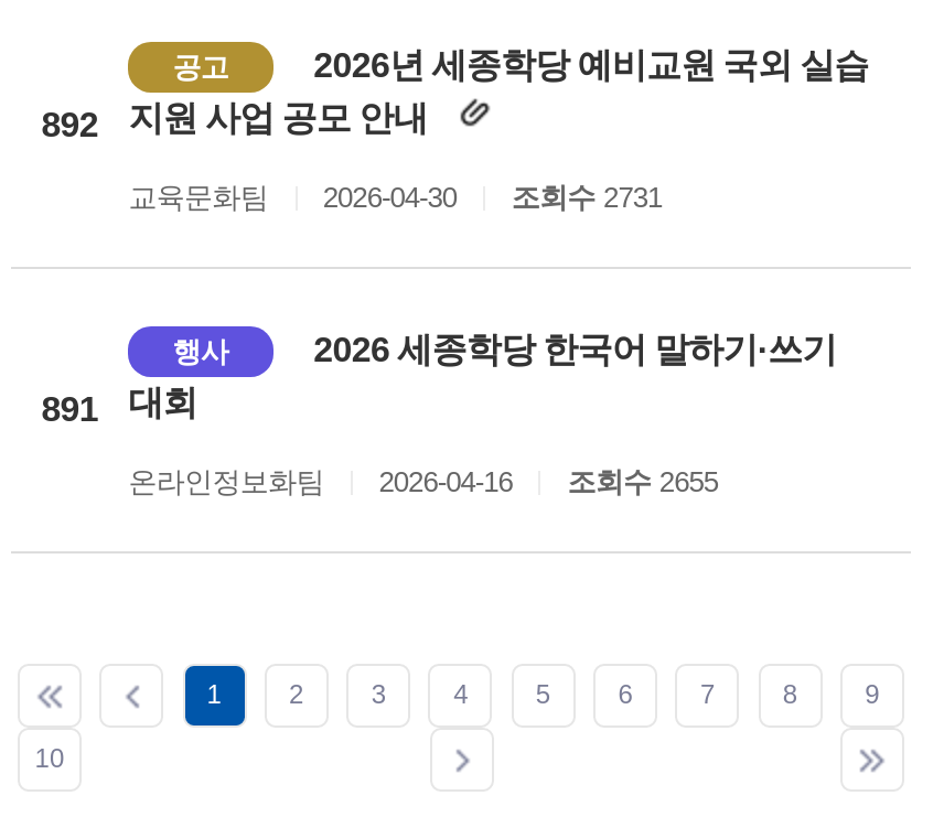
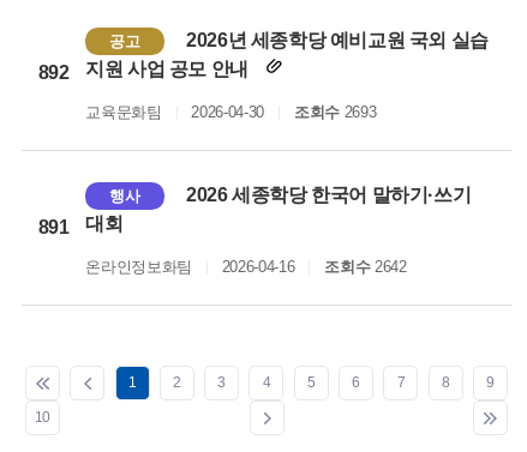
- 교육문화팀 2026-04-30 조회수 2731
+ 교육문화팀 2026-04-30 조회수 2693

- 온라인정보화팀 2026-04-16 조회수 2655
+ 온라인정보화팀 2026-04-16 조회수 2642
